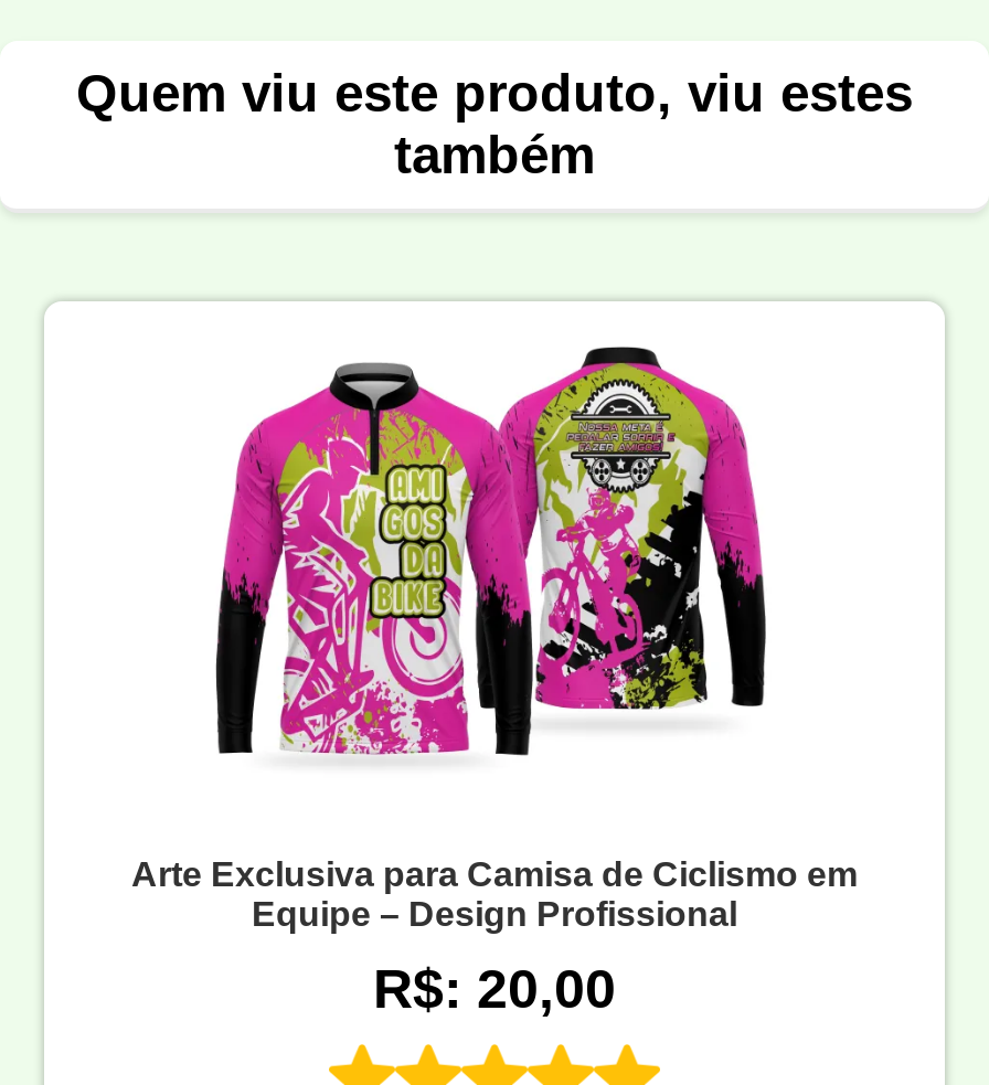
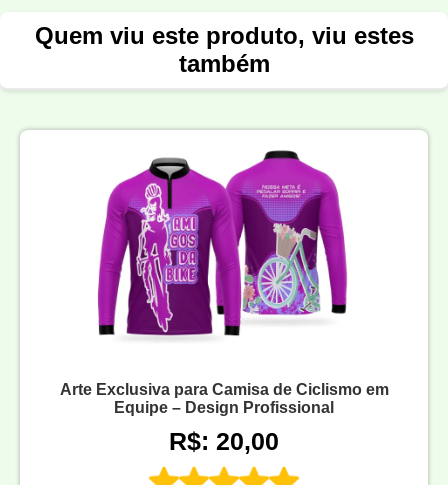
- [image]
+ [image]
